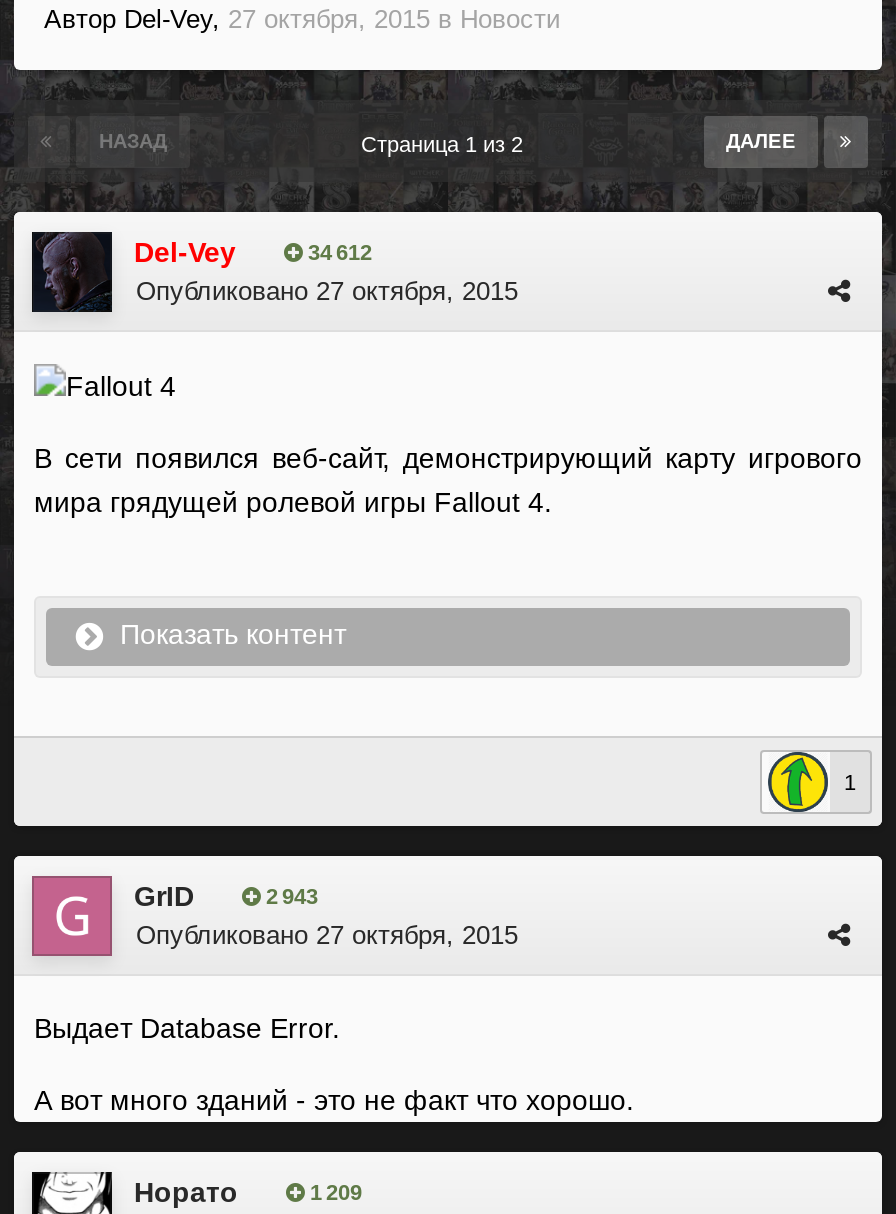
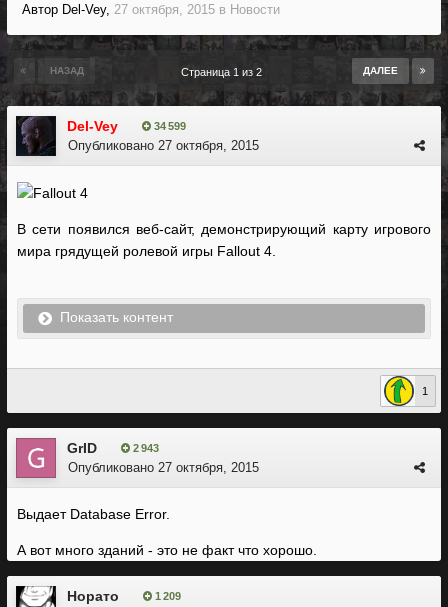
- 34 612
+ 34 599
